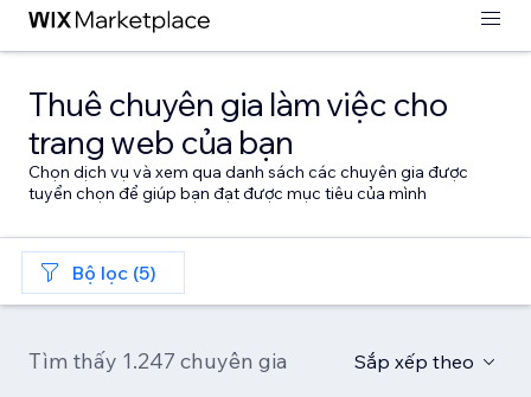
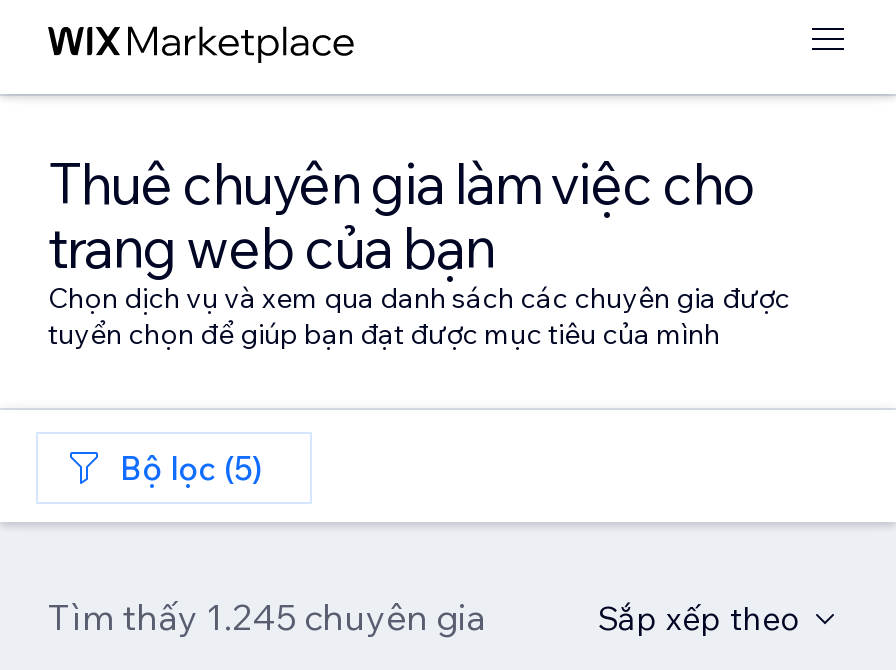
- Tìm thấy 1.247 chuyên gia
+ Tìm thấy 1.245 chuyên gia
